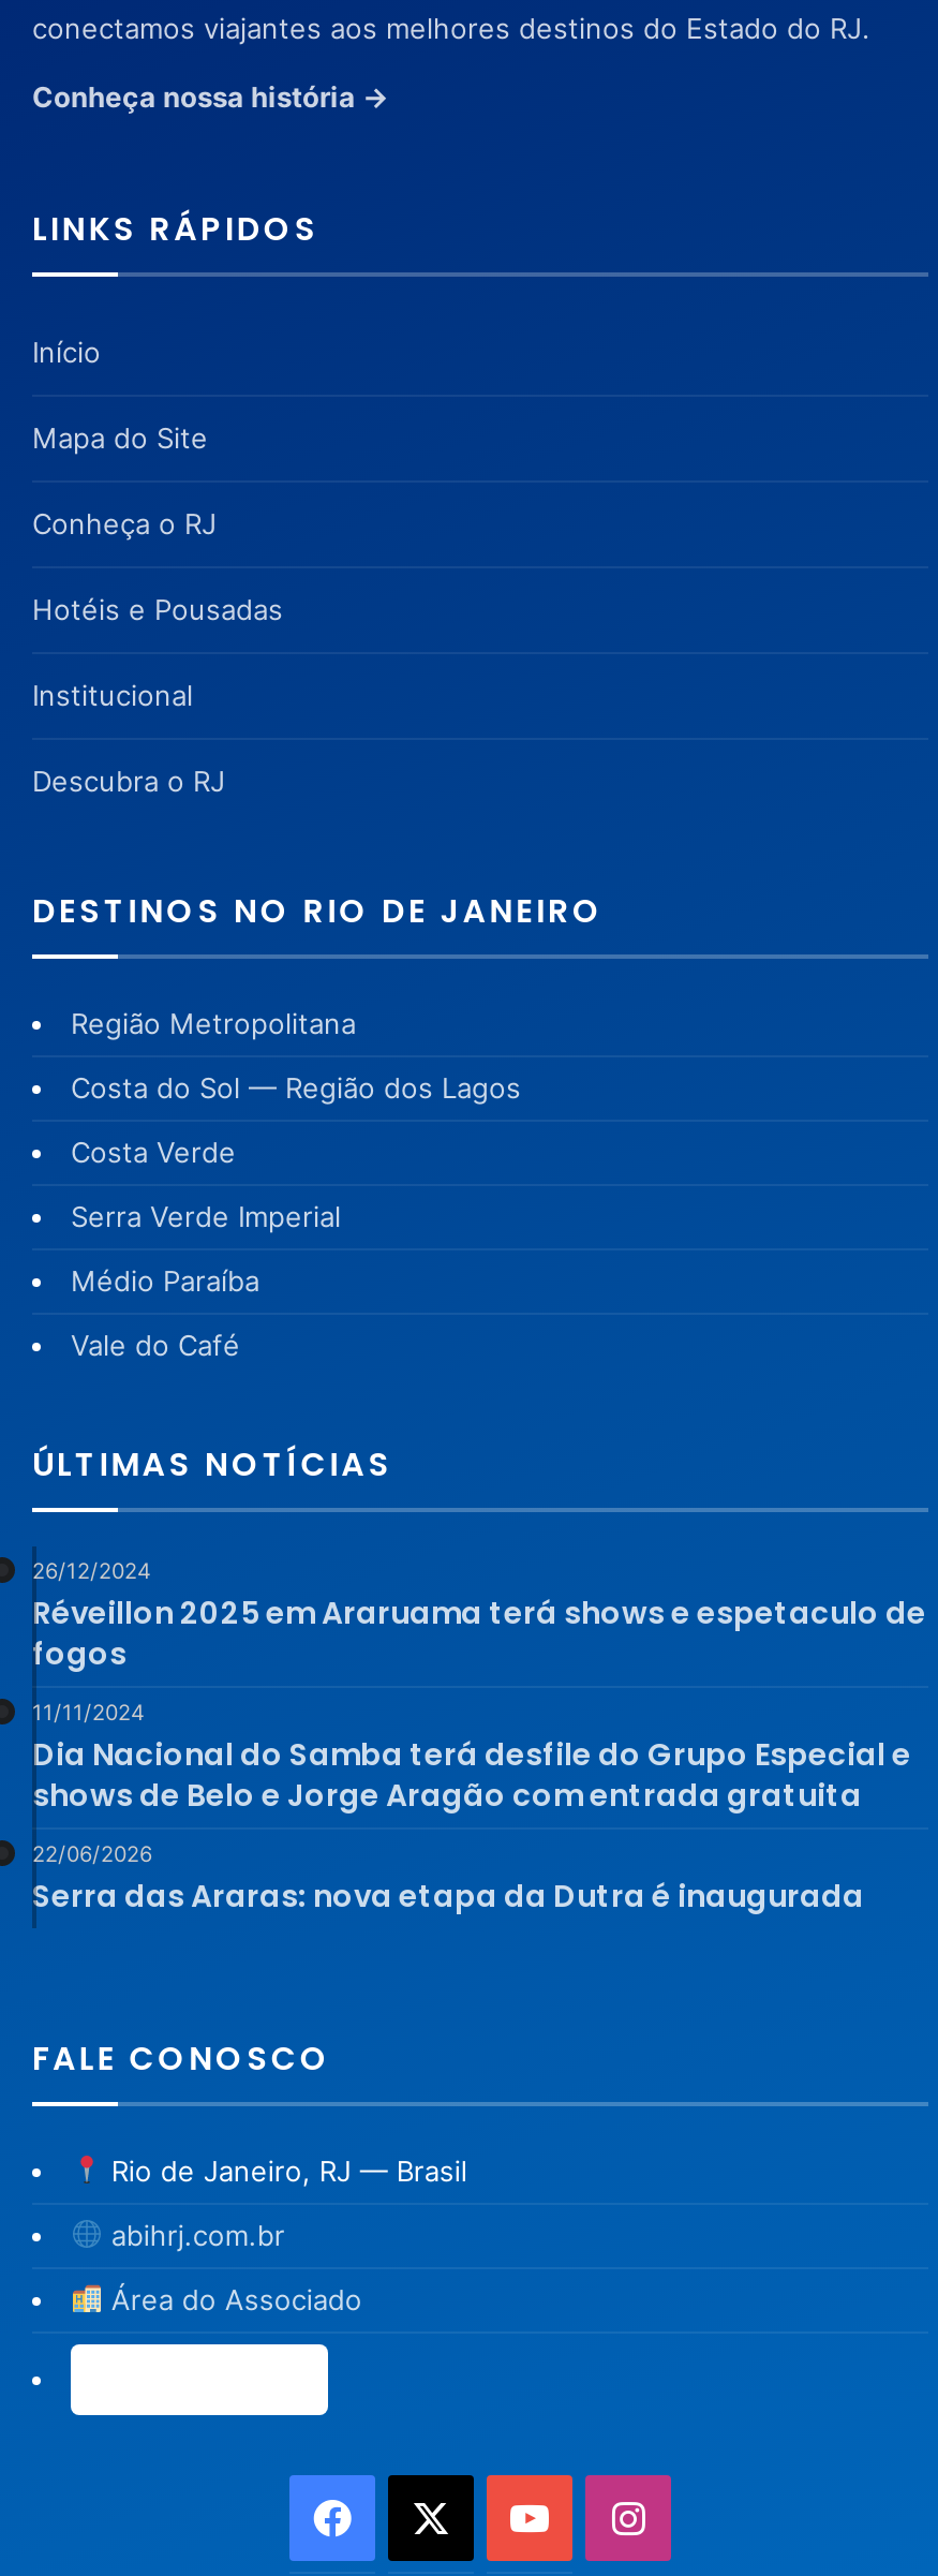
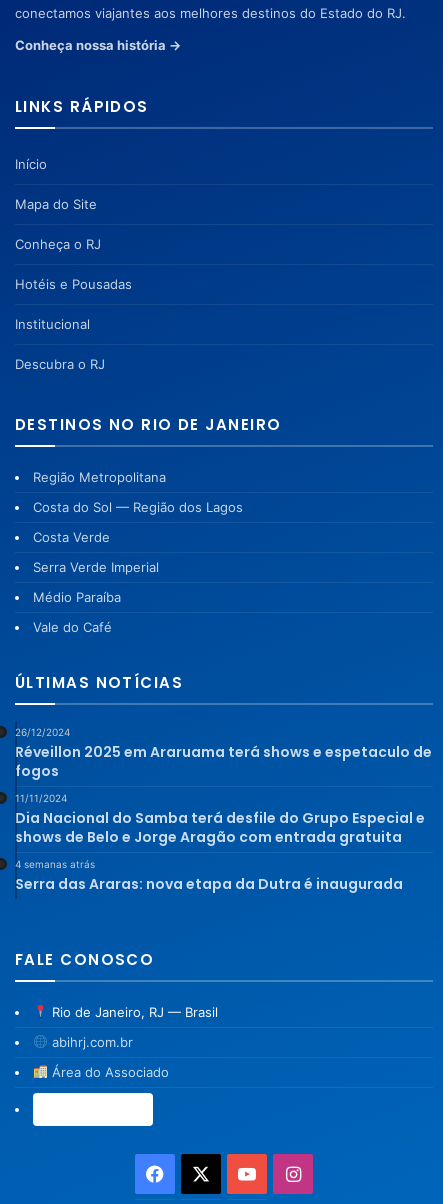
- 22/06/2026
+ 4 semanas atrás
